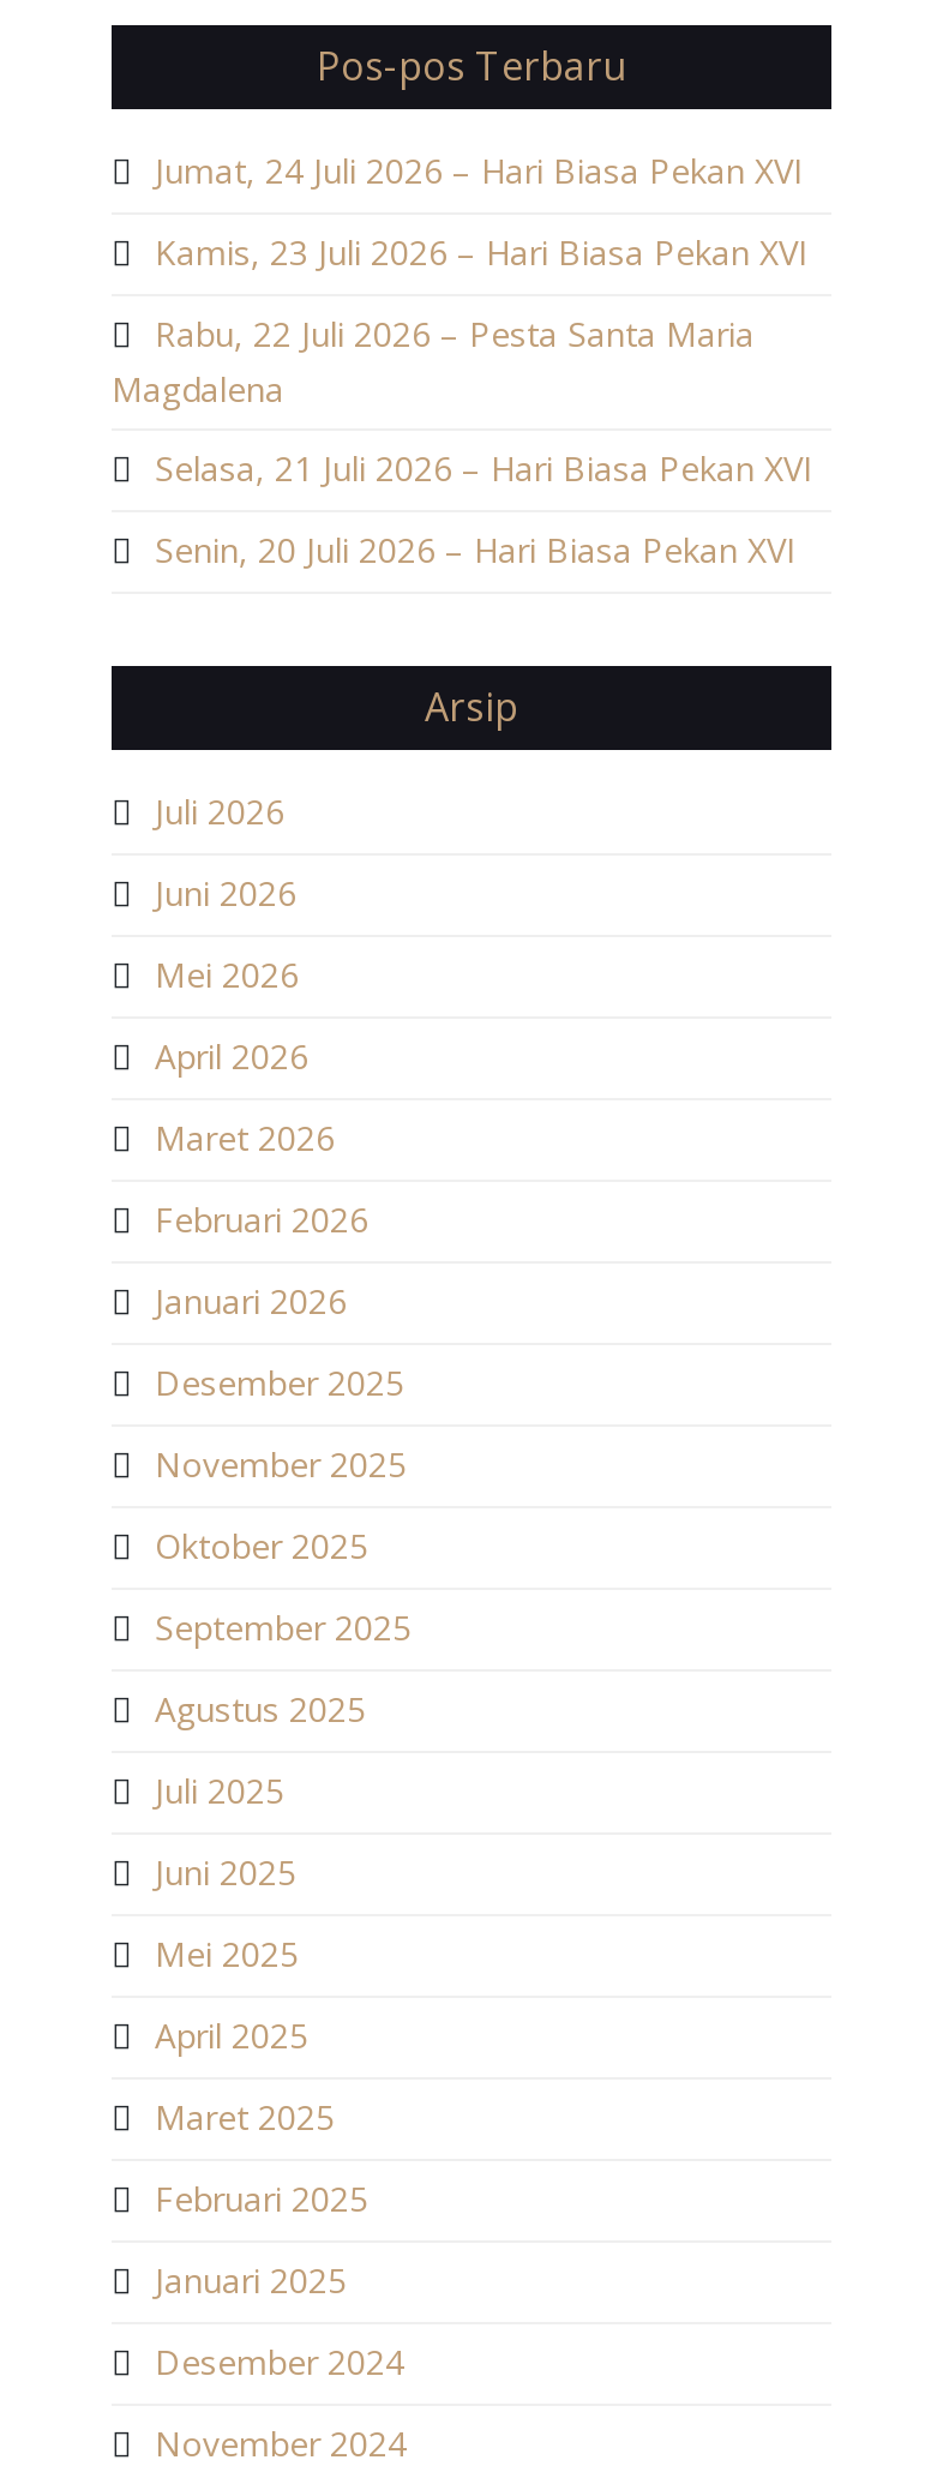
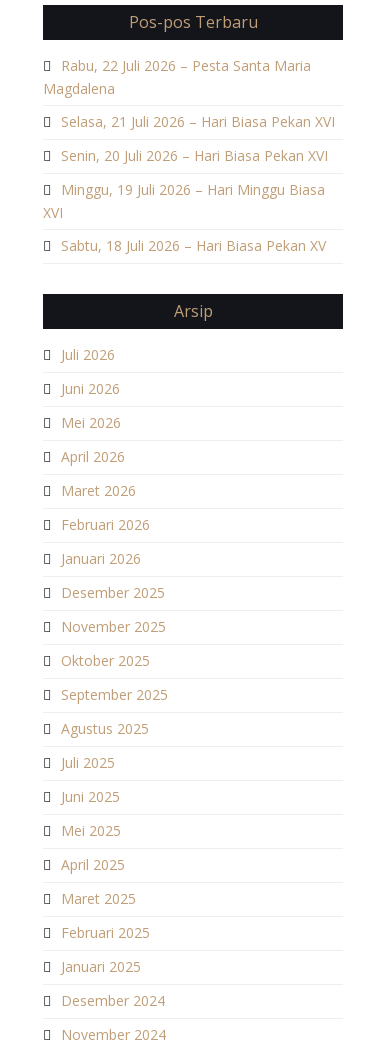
- Jumat, 24 Juli 2026 – Hari Biasa Pekan XVI
- Kamis, 23 Juli 2026 – Hari Biasa Pekan XVI

moved up: Rabu, 22 Juli 2026 – Pesta Santa Maria | Magdalena | Selasa, 21 Juli 2026 – Hari Biasa Pekan XVI | Senin, 20 Juli 2026 – Hari Biasa Pekan XVI

+ Minggu, 19 Juli 2026 – Hari Minggu Biasa
+ XVI
+ Sabtu, 18 Juli 2026 – Hari Biasa Pekan XV
